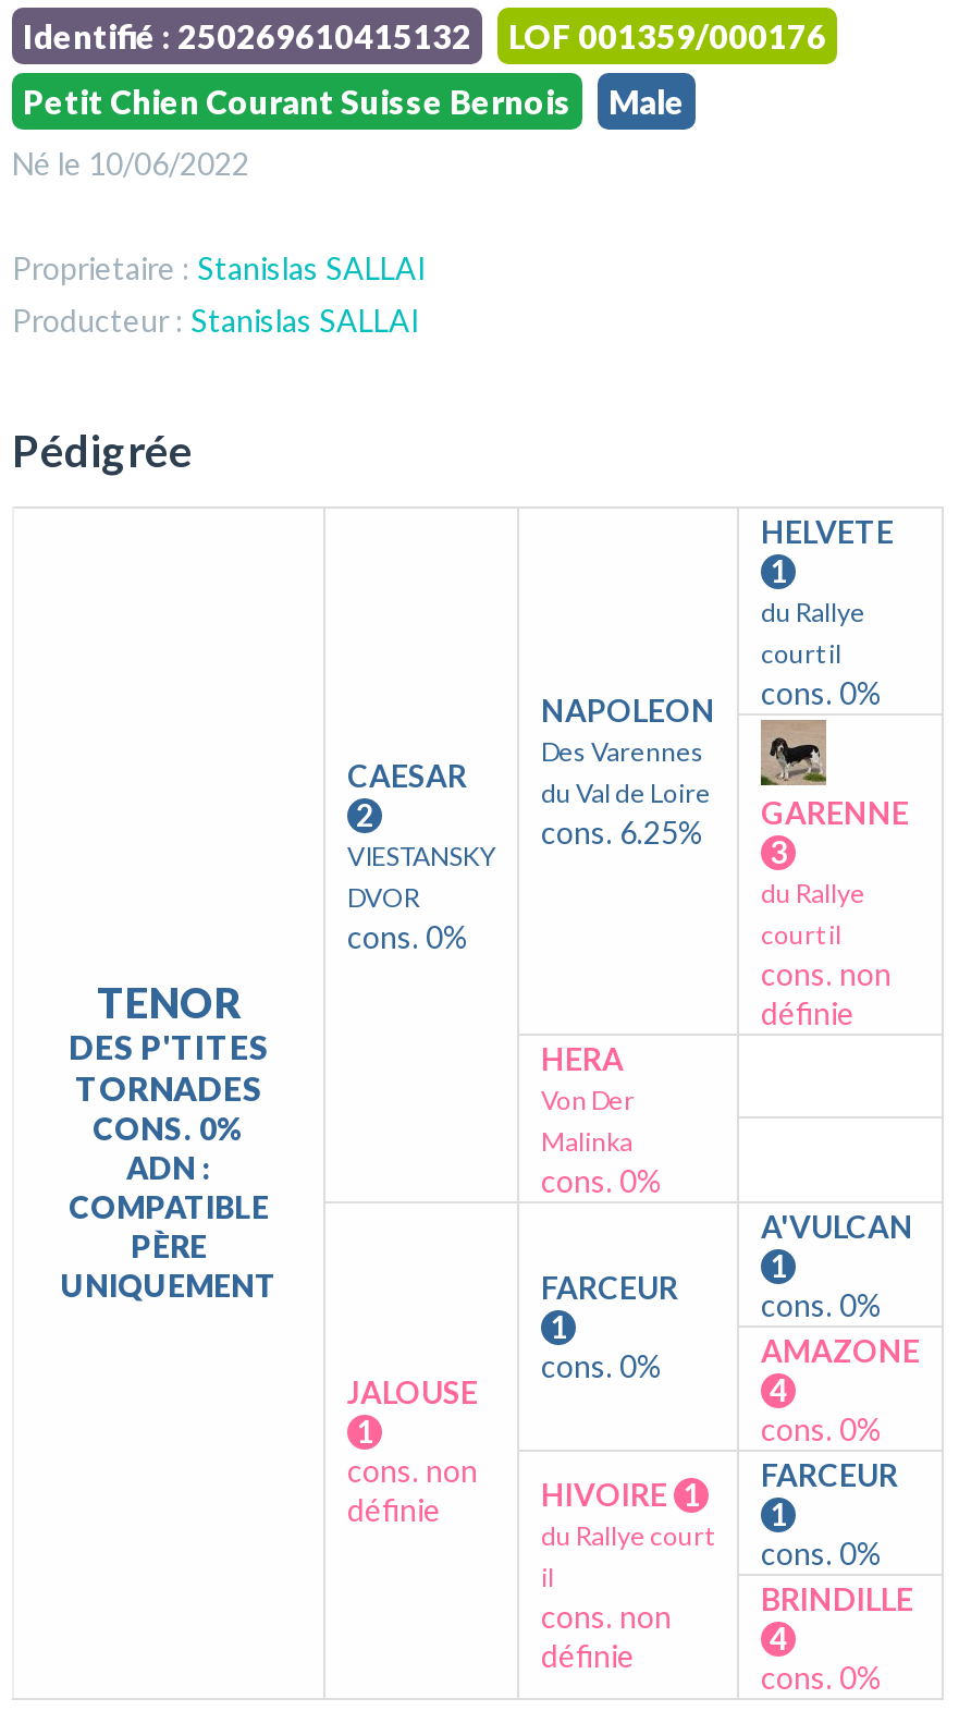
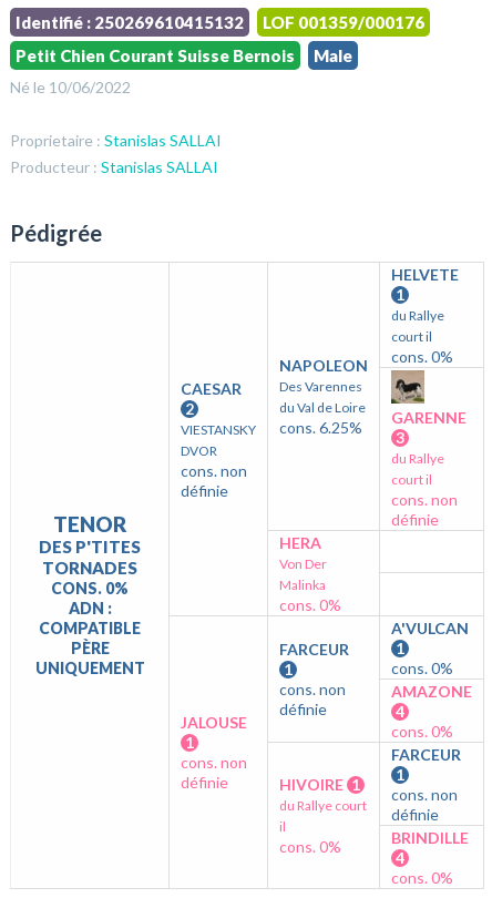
- cons. 0%
+ cons. non
+ définie

- cons. 0%
+ cons. non
+ définie

- cons. 0%
+ cons. non
+ définie

- cons. non
- définie
+ cons. 0%
